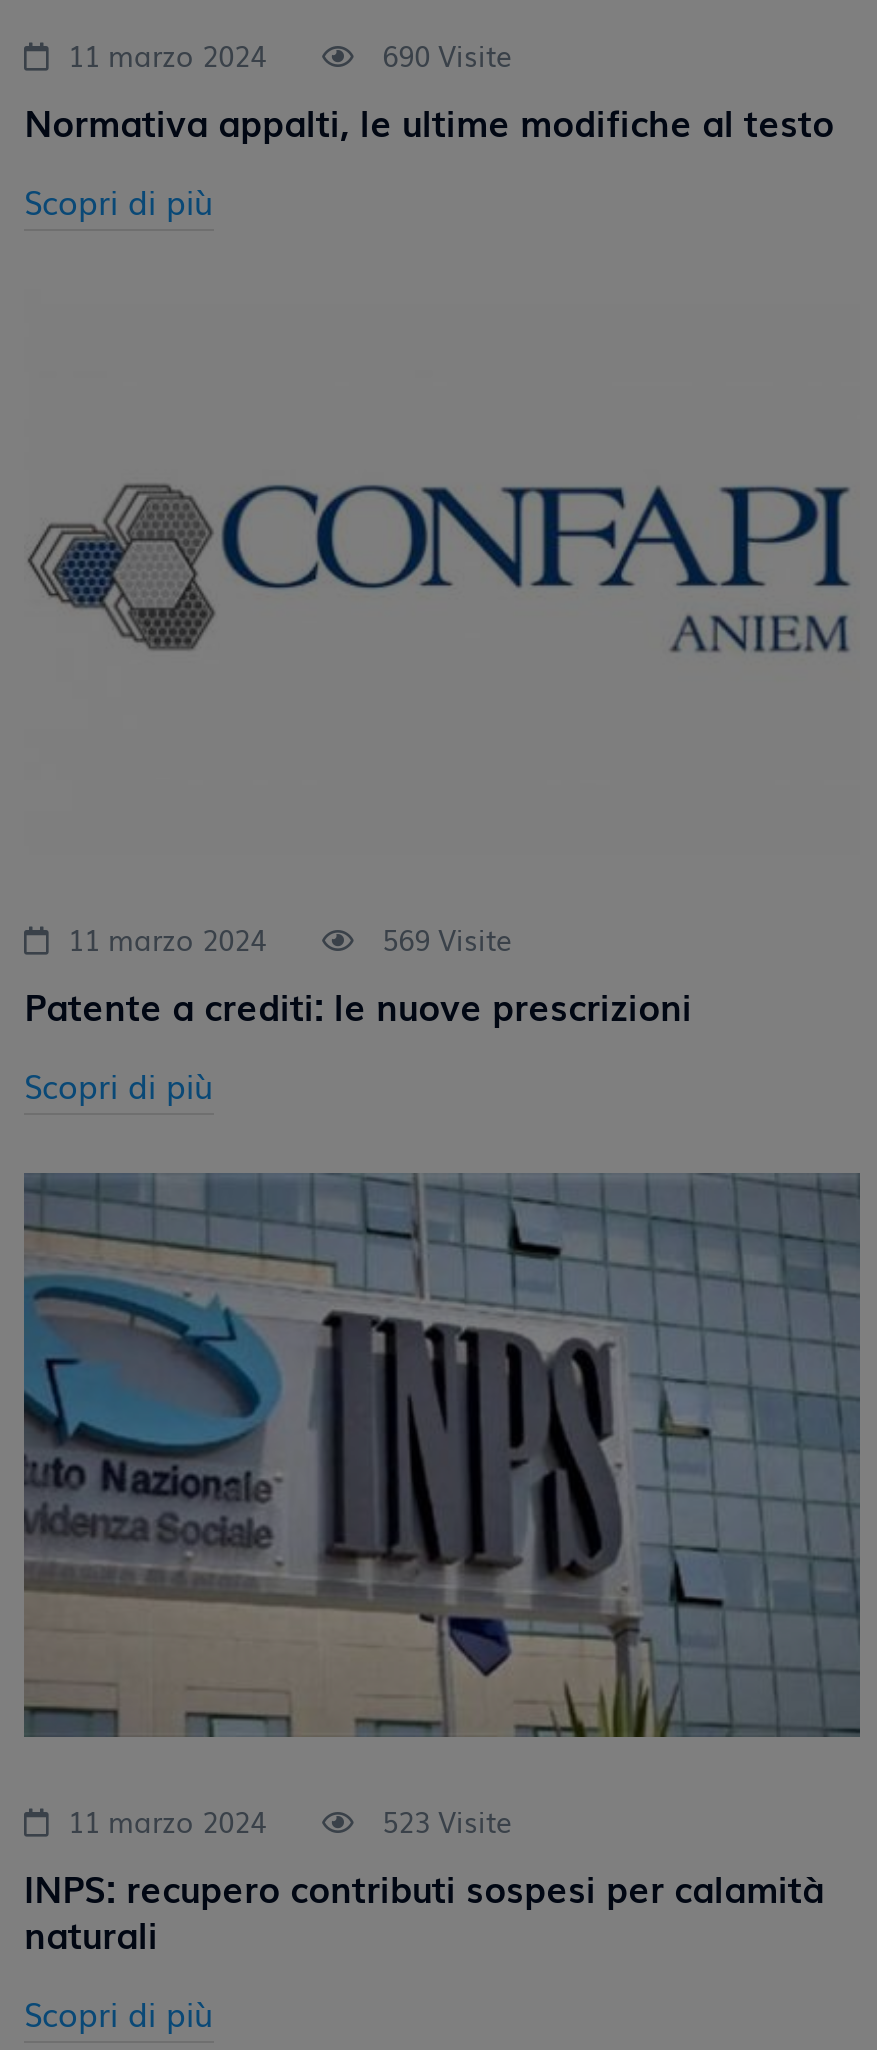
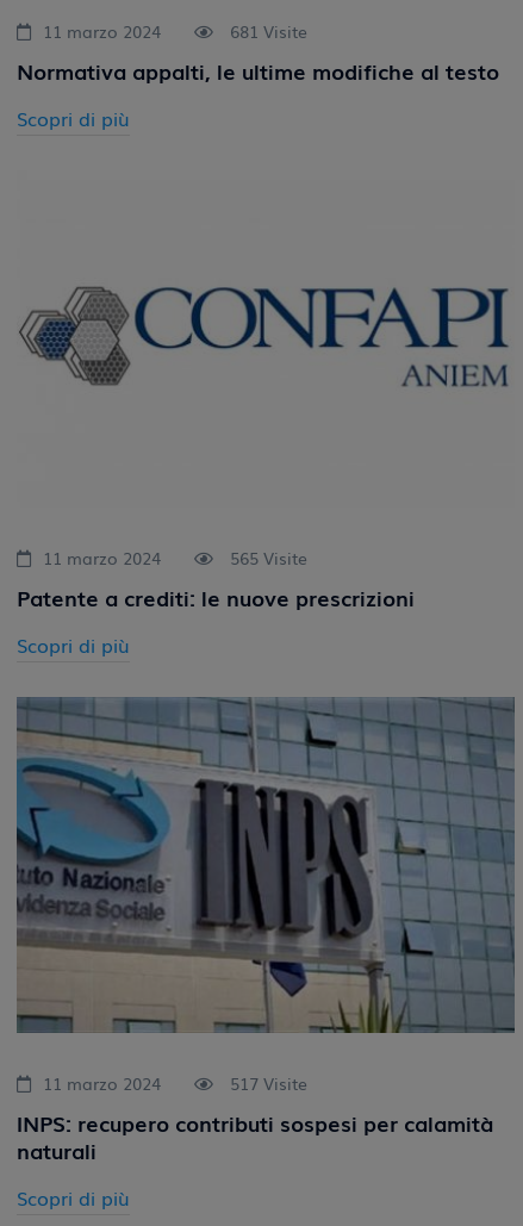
- 690 Visite
+ 681 Visite

- 569 Visite
+ 565 Visite

- 523 Visite
+ 517 Visite
